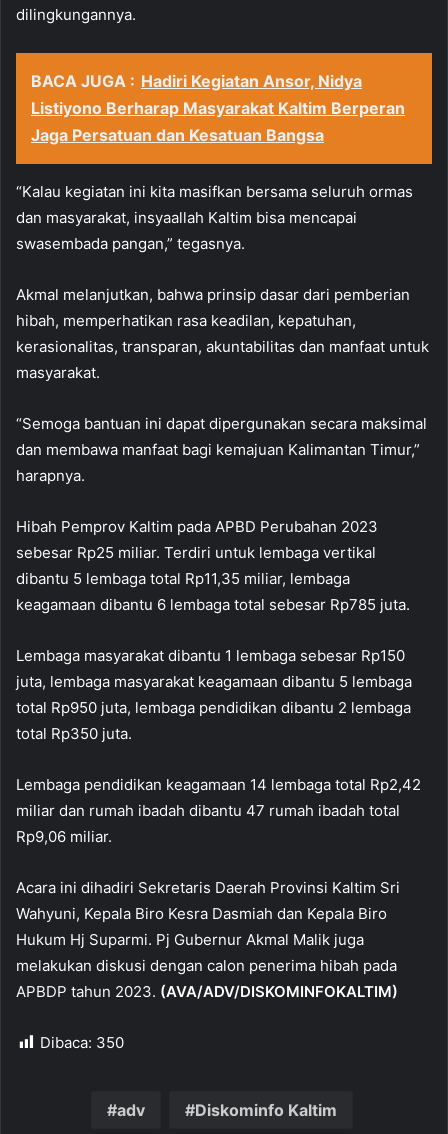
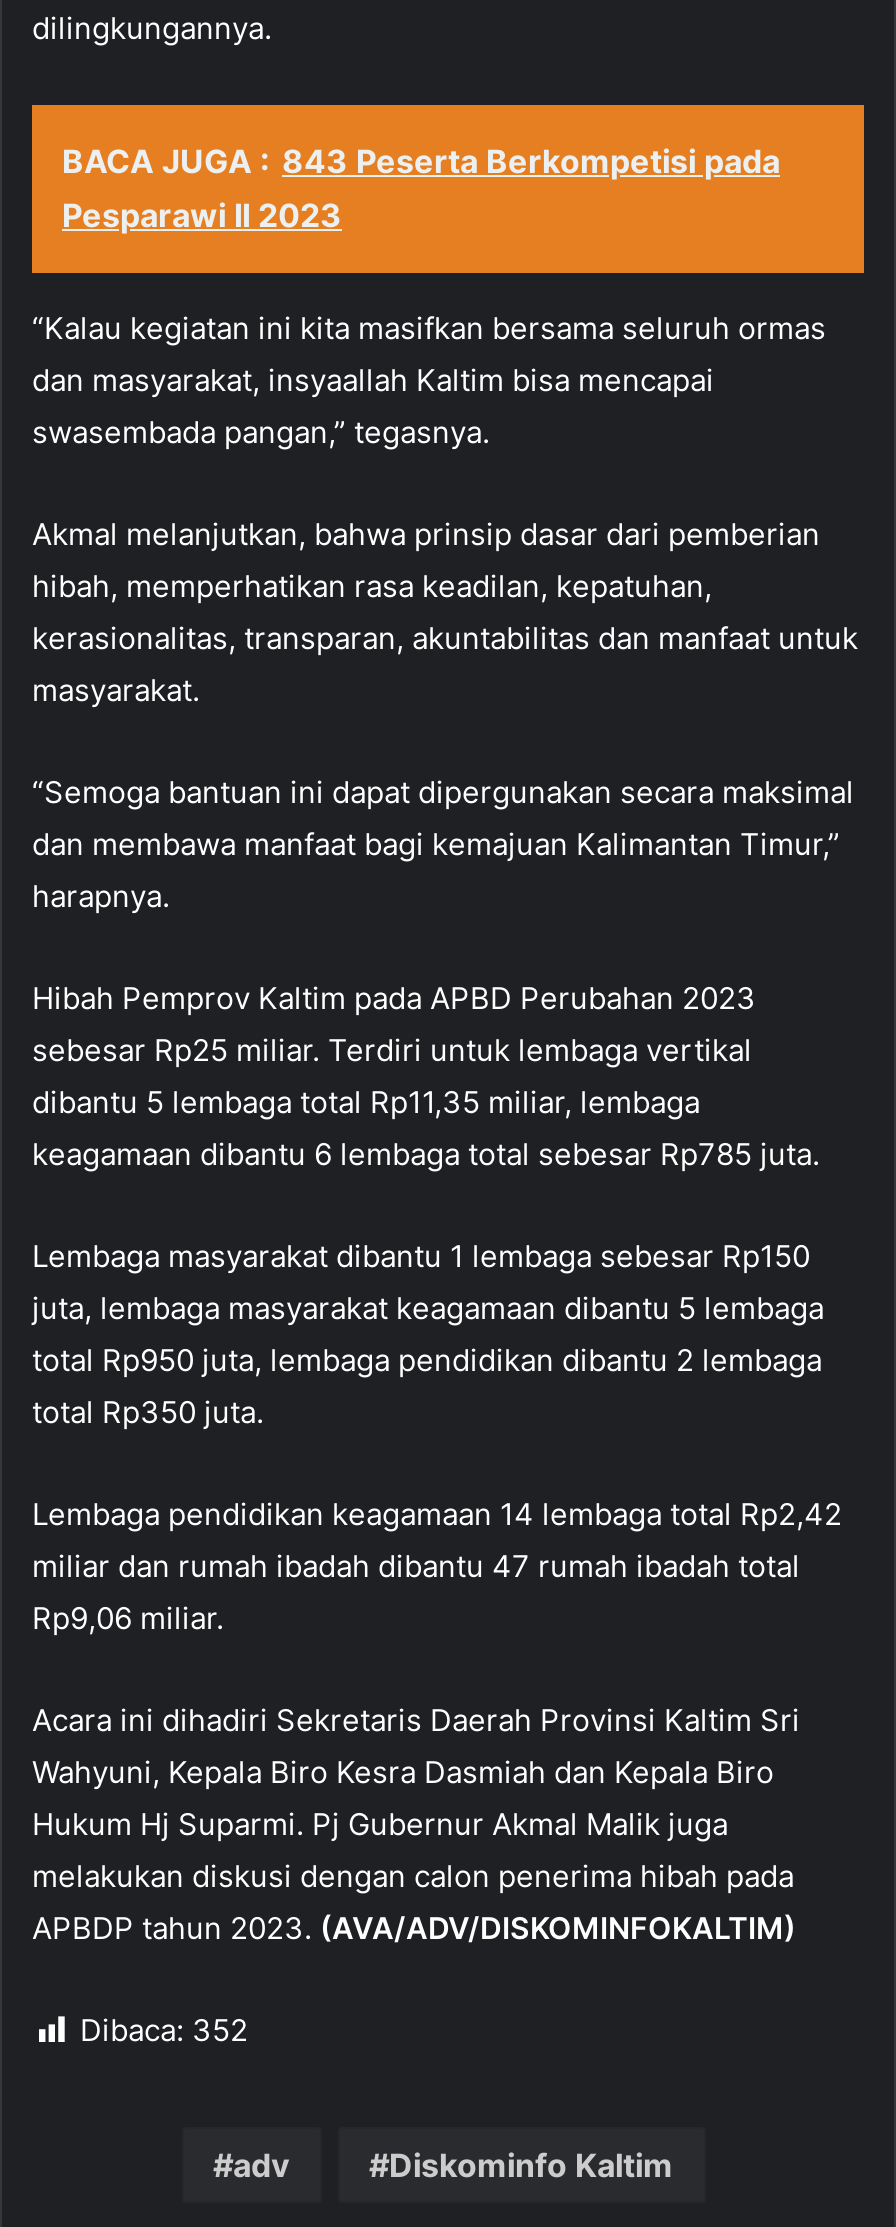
- BACA JUGA : Hadiri Kegiatan Ansor, Nidya
- Listiyono Berharap Masyarakat Kaltim Berperan
- Jaga Persatuan dan Kesatuan Bangsa
+ BACA JUGA : 843 Peserta Berkompetisi pada
+ Pesparawi II 2023

- Dibaca: 350
+ Dibaca: 352
